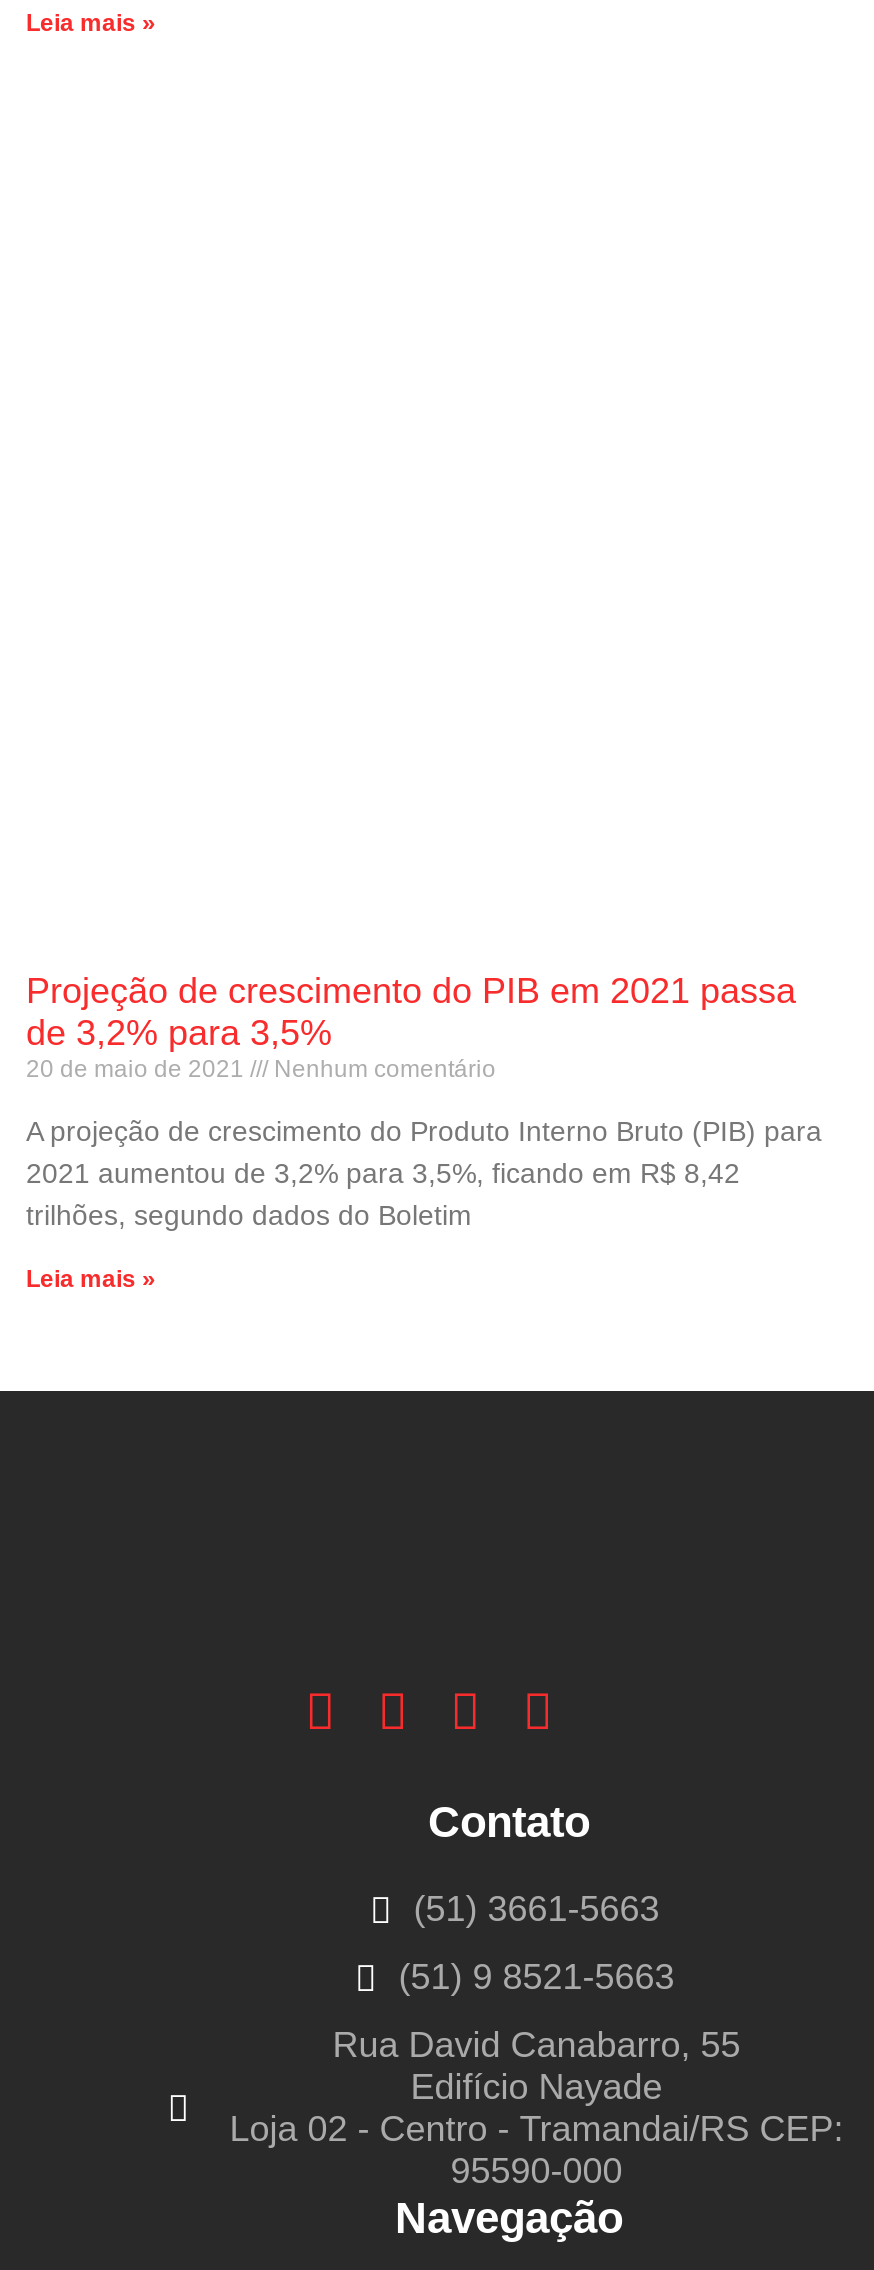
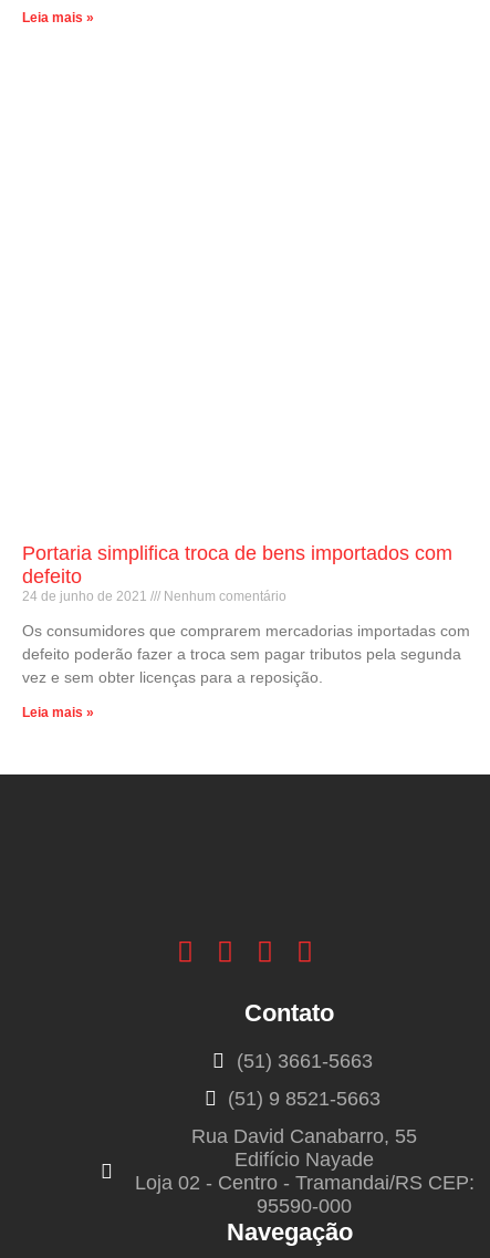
- Projeção de crescimento do PIB em 2021 passa
- de 3,2% para 3,5%
- 20 de maio de 2021
+ Portaria simplifica troca de bens importados com
+ defeito
+ 24 de junho de 2021

- A projeção de crescimento do Produto Interno Bruto (PIB) para
- 2021 aumentou de 3,2% para 3,5%, ficando em R$ 8,42
- trilhões, segundo dados do Boletim
+ Os consumidores que comprarem mercadorias importadas com
+ defeito poderão fazer a troca sem pagar tributos pela segunda
+ vez e sem obter licenças para a reposição.
